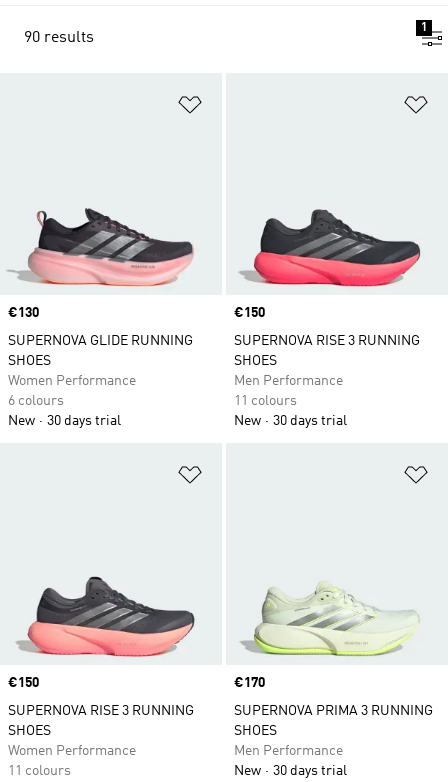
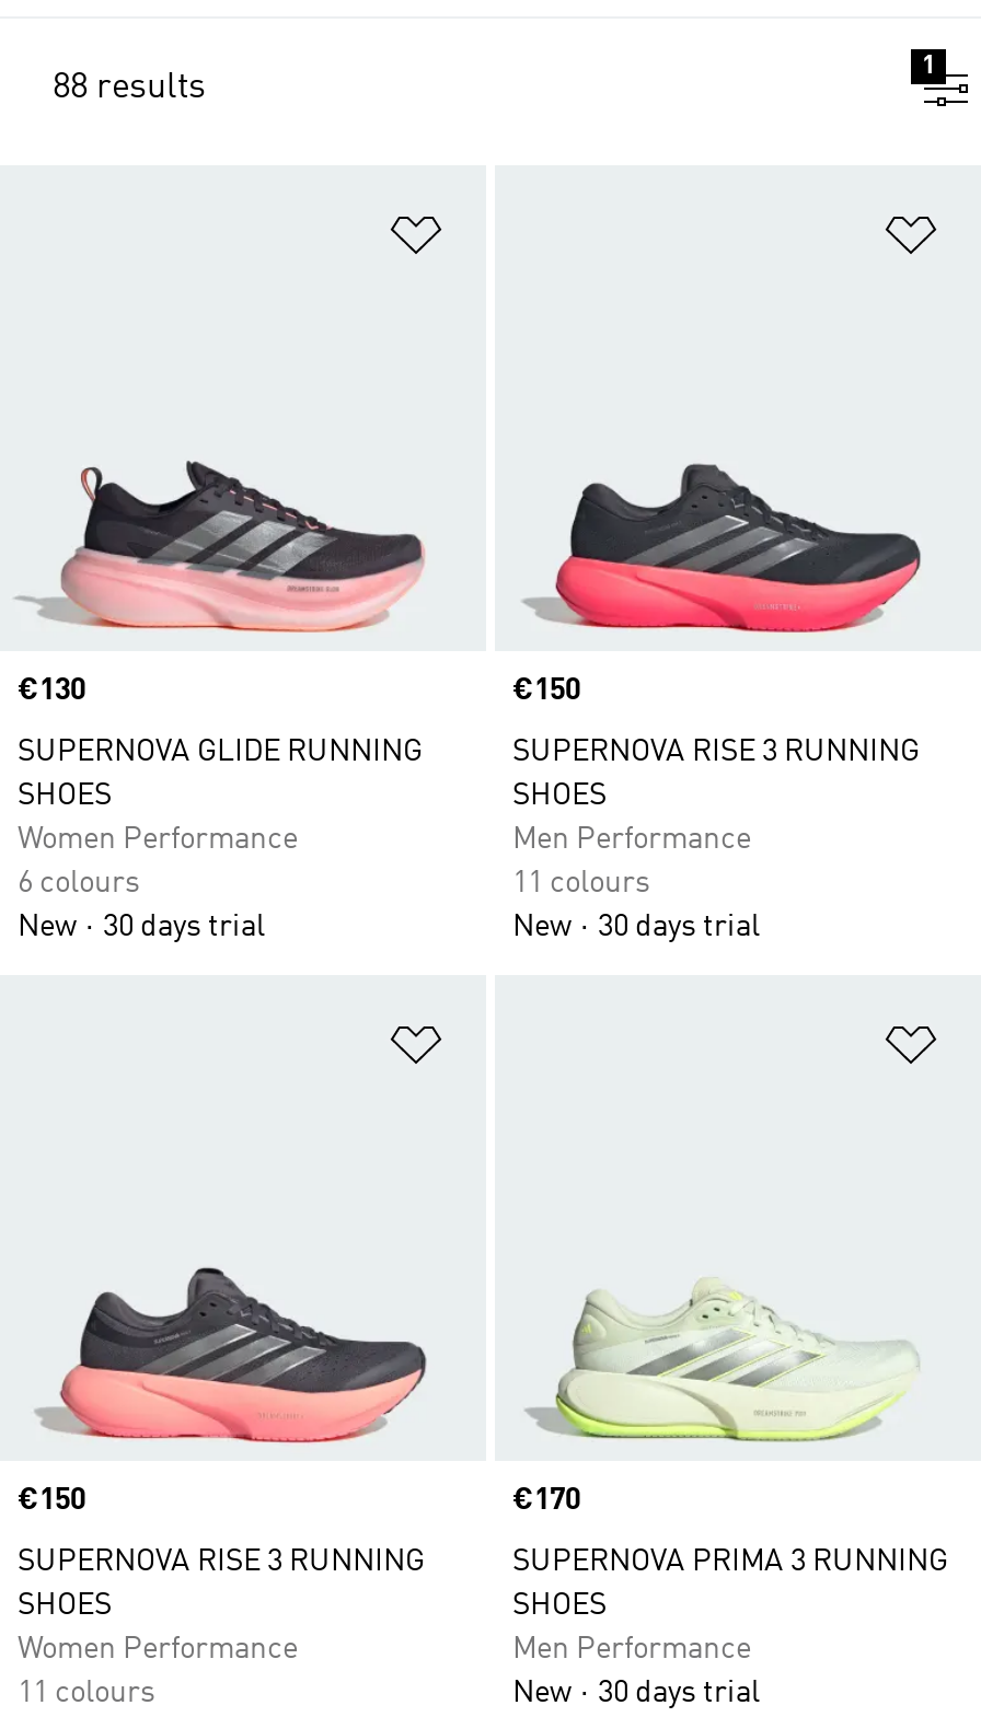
- 90 results
+ 88 results
